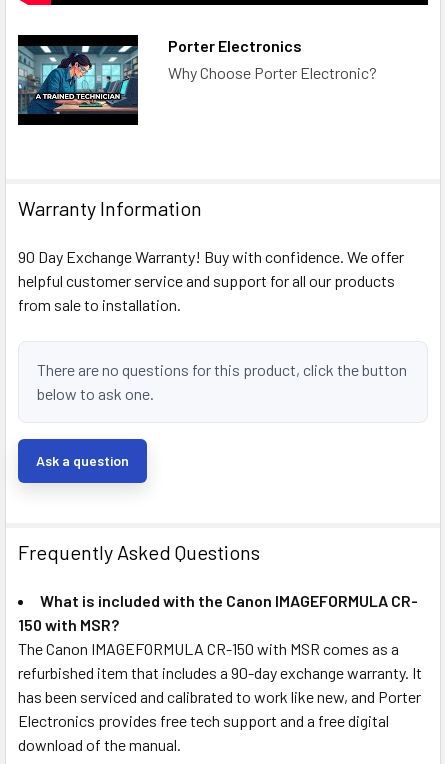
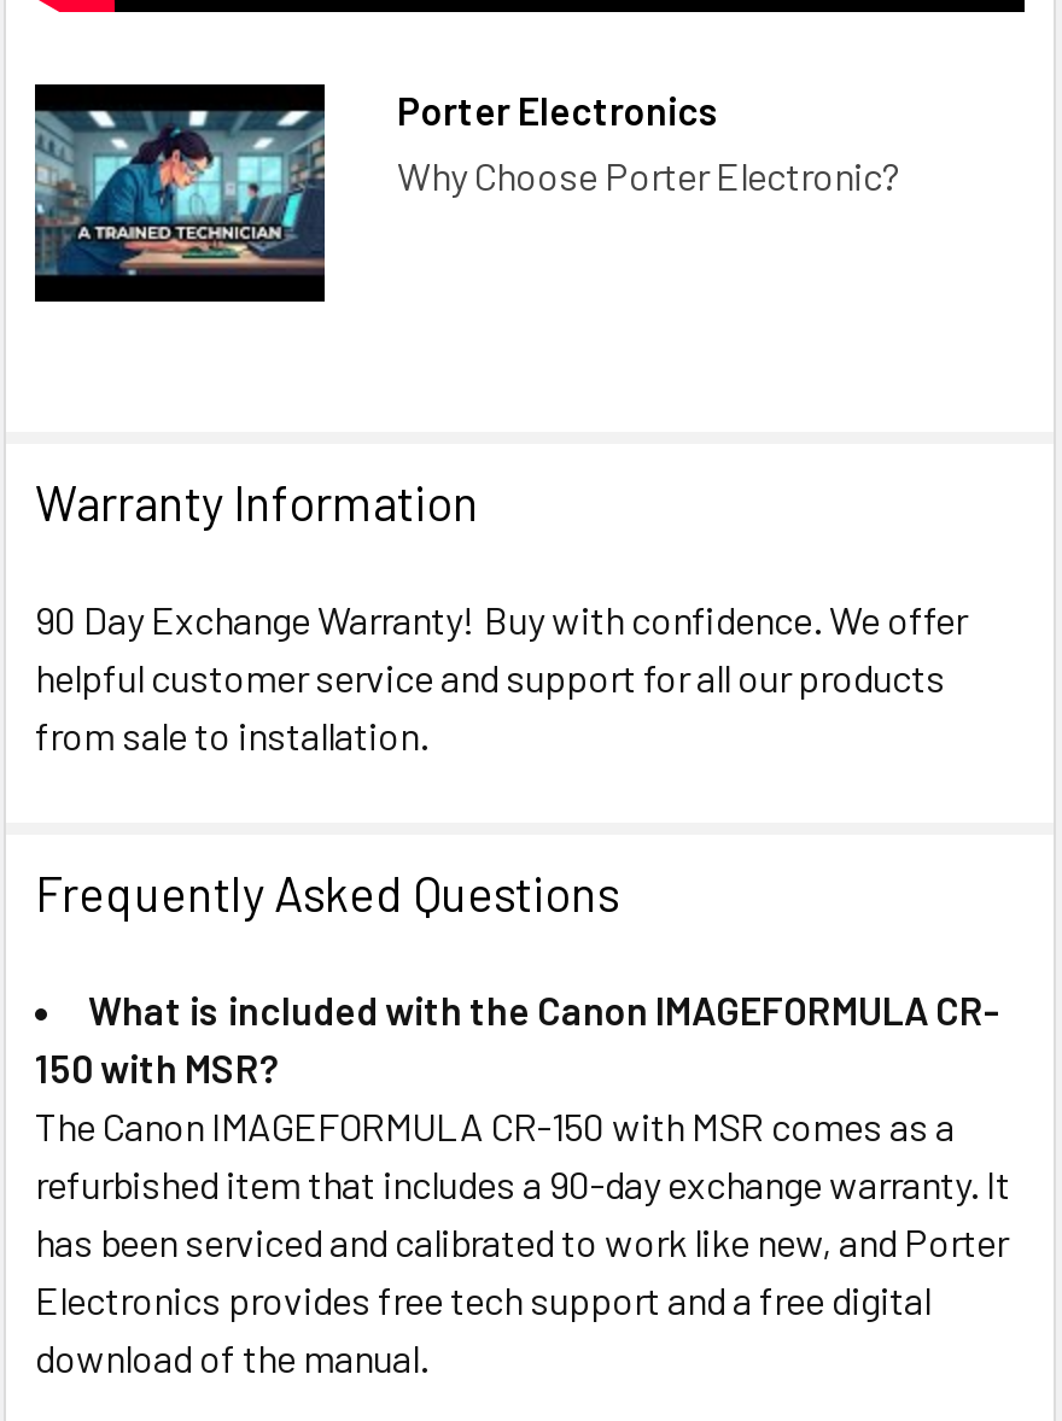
- There are no questions for this product, click the button
- below to ask one.

- Ask a question
